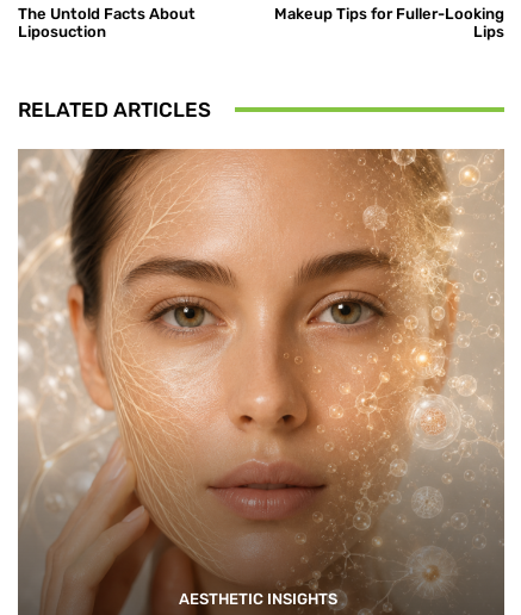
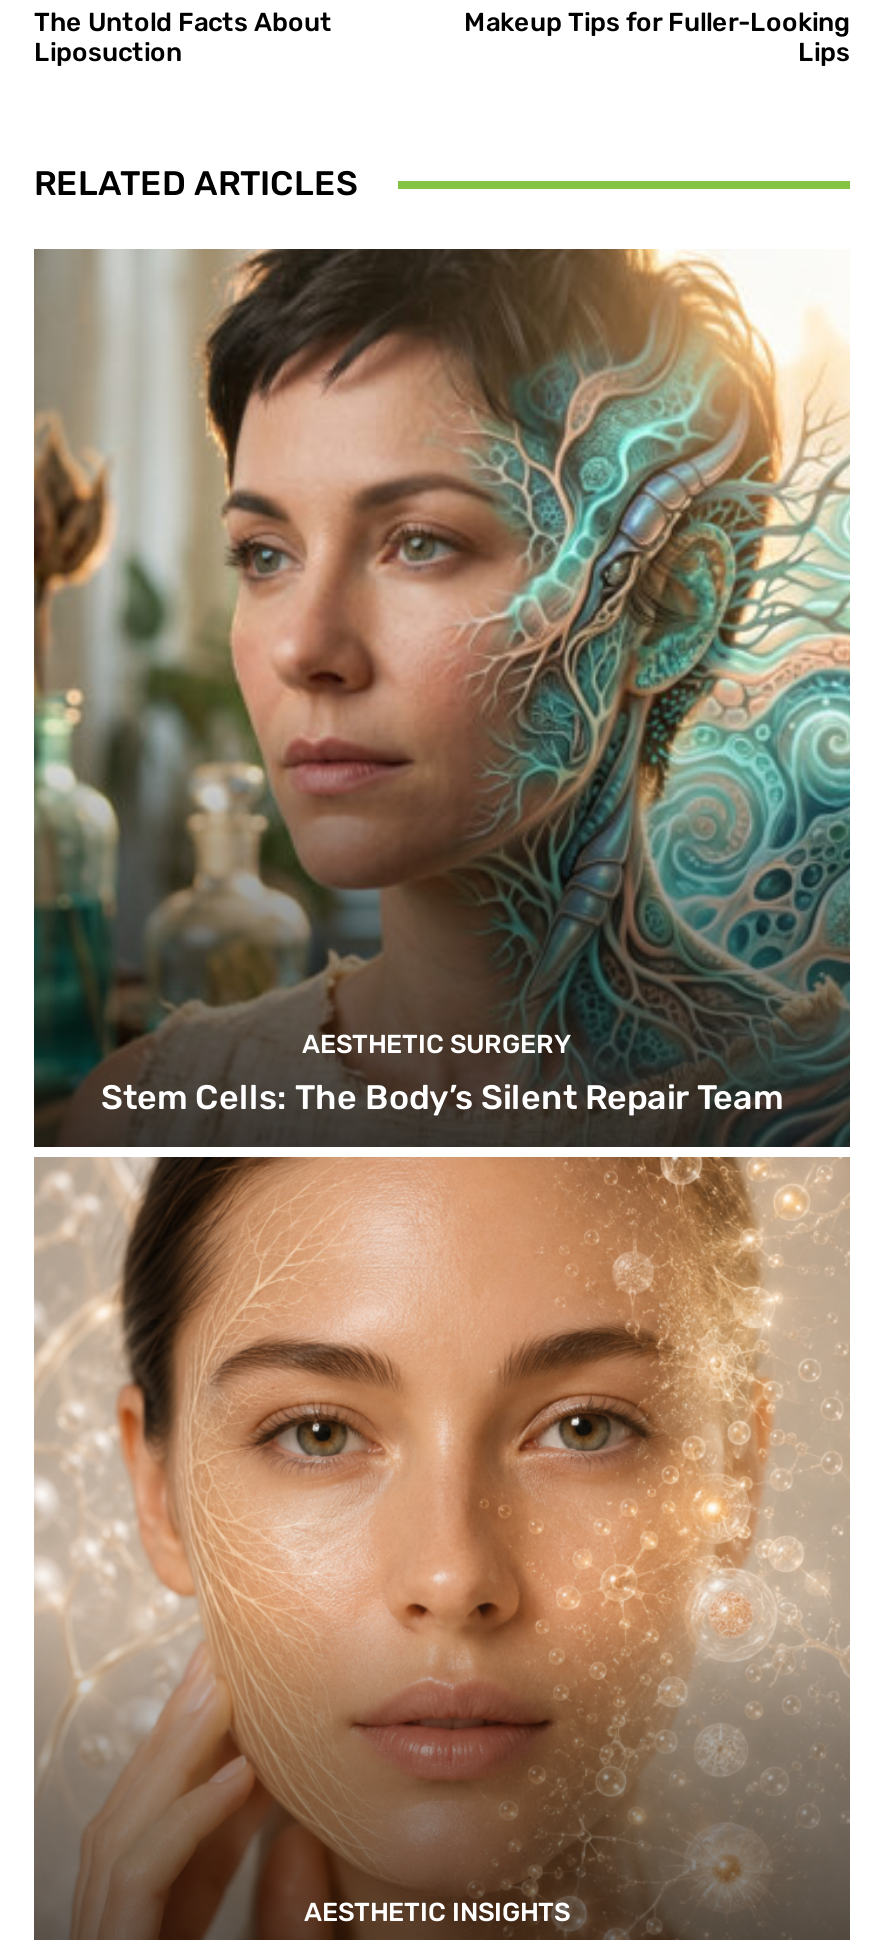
+ [image]
+ AESTHETIC SURGERY
+ Stem Cells: The Body’s Silent Repair Team
